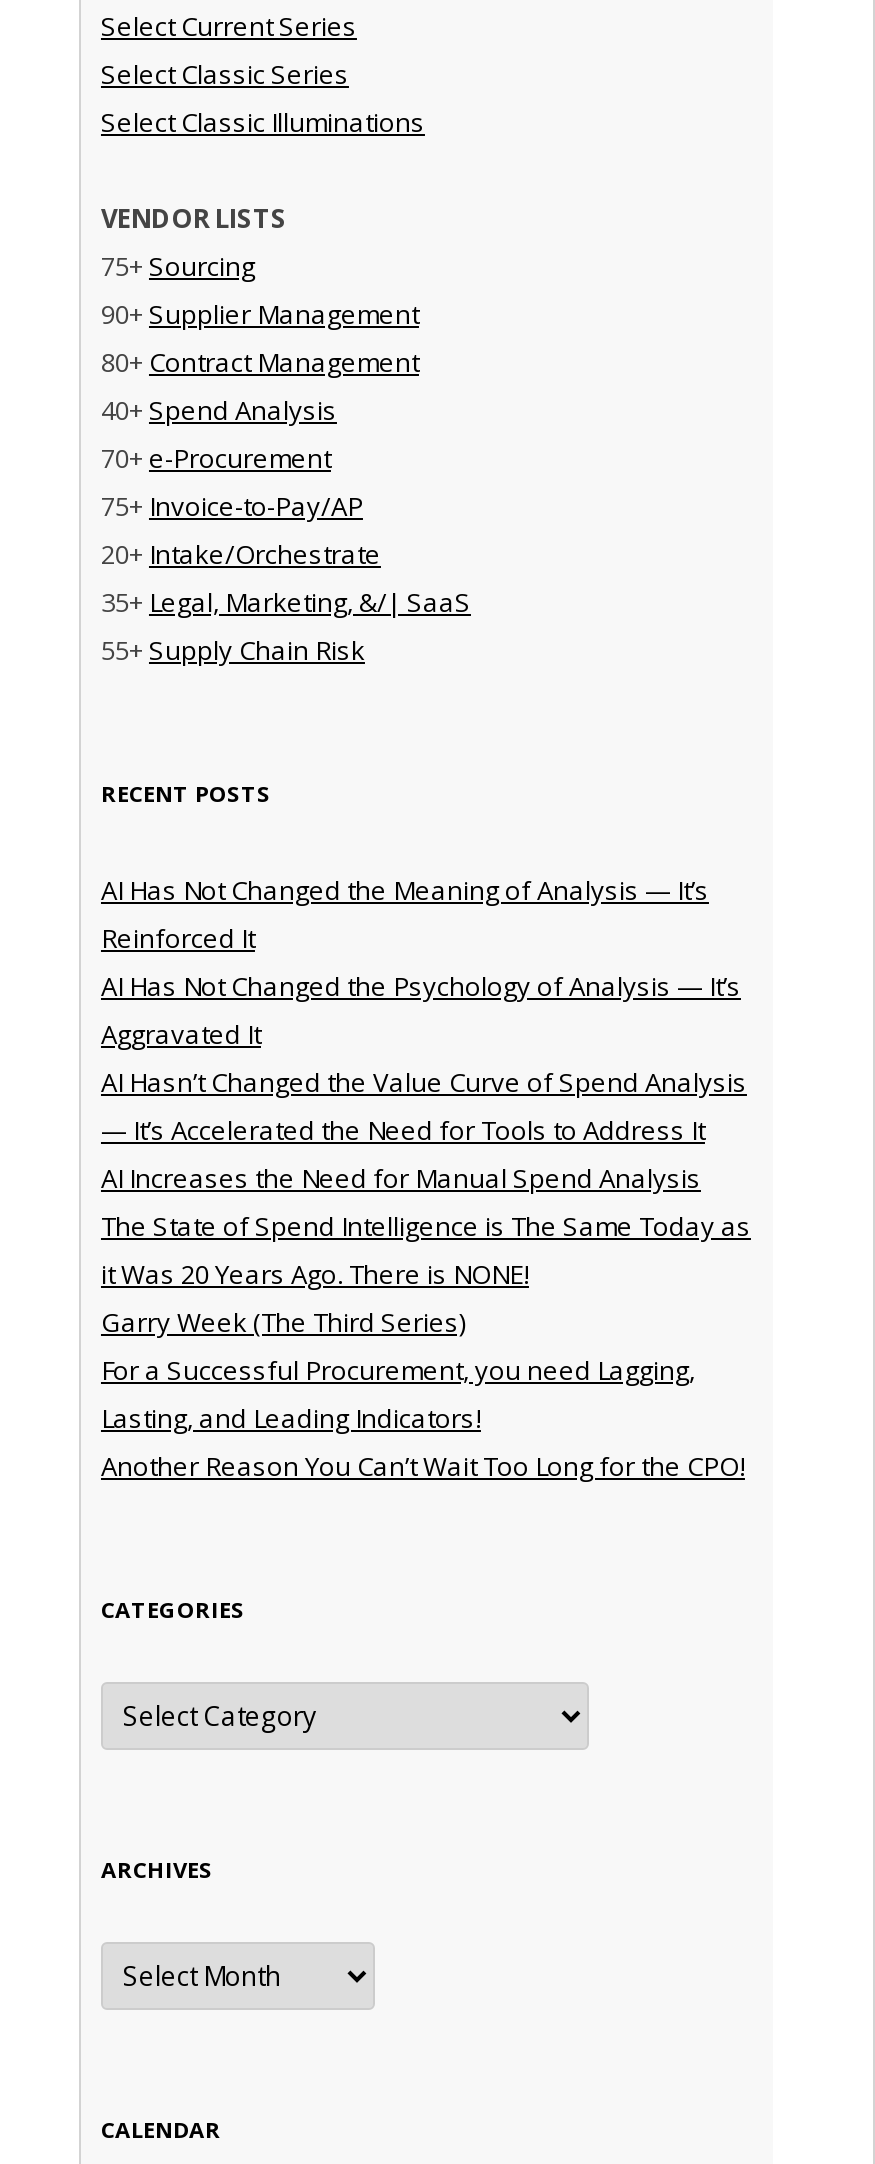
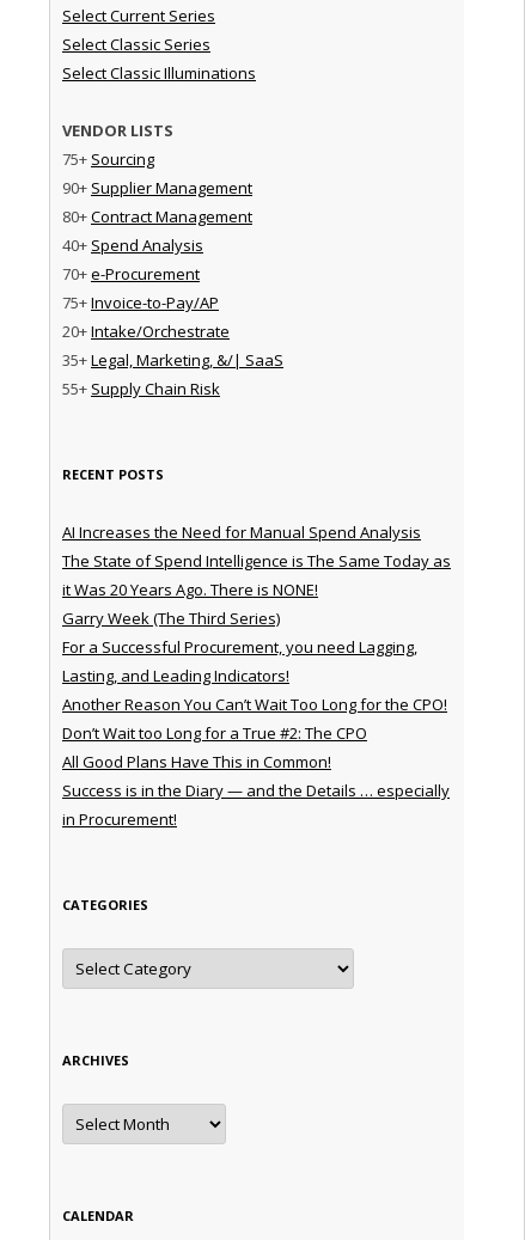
- AI Has Not Changed the Meaning of Analysis — It’s
- Reinforced It
- AI Has Not Changed the Psychology of Analysis — It’s
- Aggravated It
- AI Hasn’t Changed the Value Curve of Spend Analysis
- — It’s Accelerated the Need for Tools to Address It

moved up: AI Increases the Need for Manual Spend Analysis | The State of Spend Intelligence is The Same Today as | it Was 20 Years Ago. There is NONE! | Garry Week (The Third Series) | For a Successful Procurement, you need Lagging, | Lasting, and Leading Indicators! | Another Reason You Can’t Wait Too Long for the CPO!

+ Don’t Wait too Long for a True #2: The CPO
+ All Good Plans Have This in Common!
+ Success is in the Diary — and the Details … especially
+ in Procurement!
